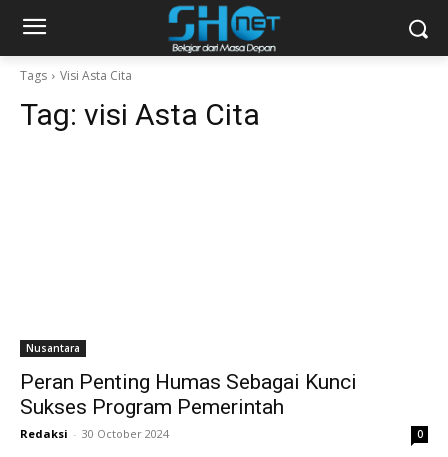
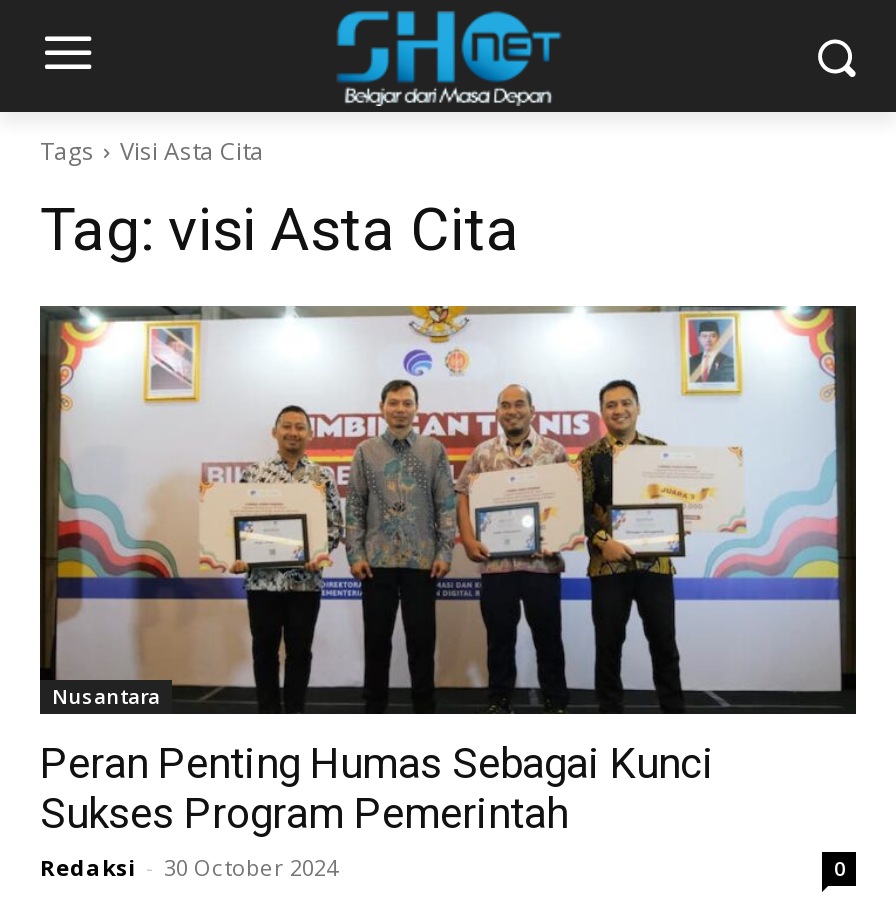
+ [image]
